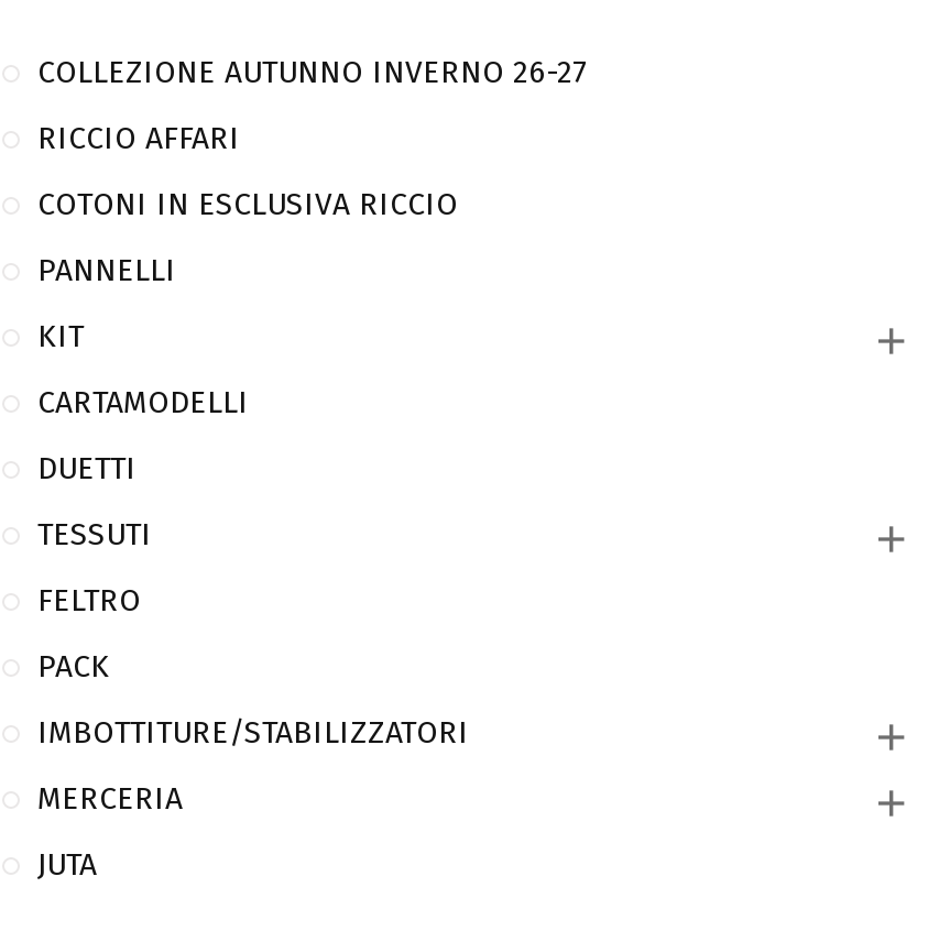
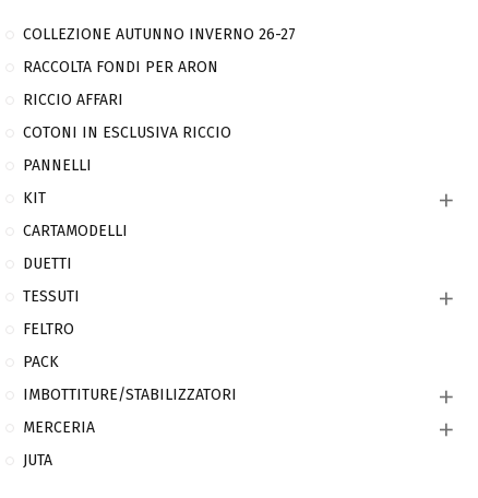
+ RACCOLTA FONDI PER ARON
